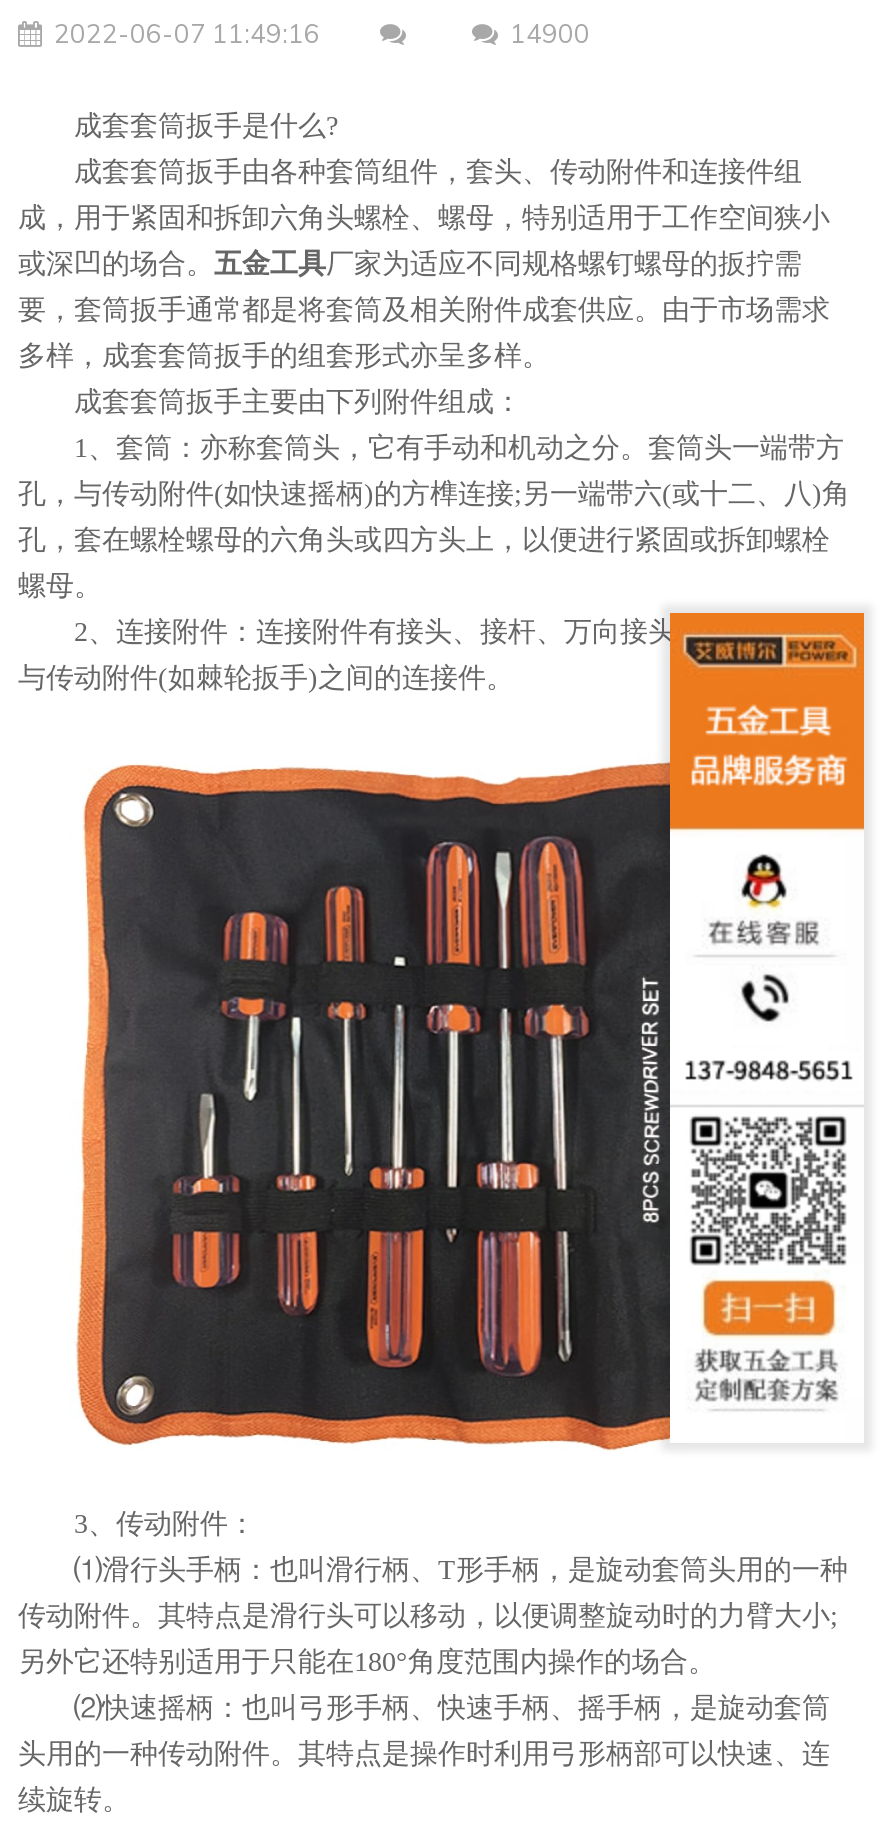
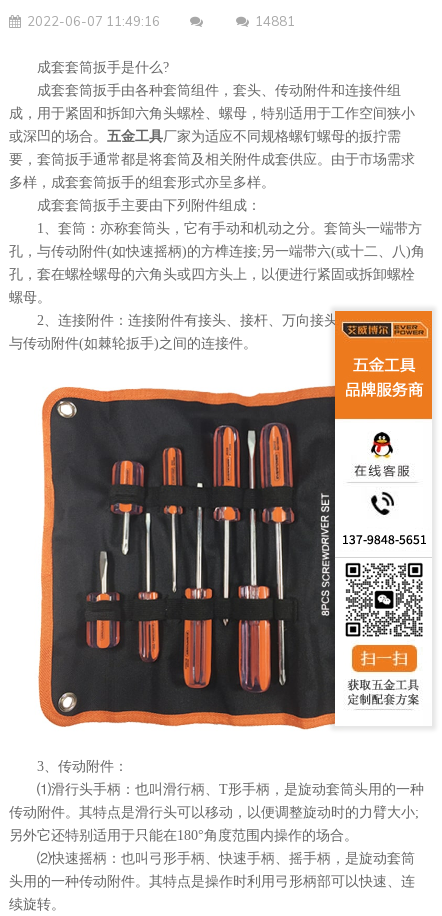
- 14900
+ 14881
